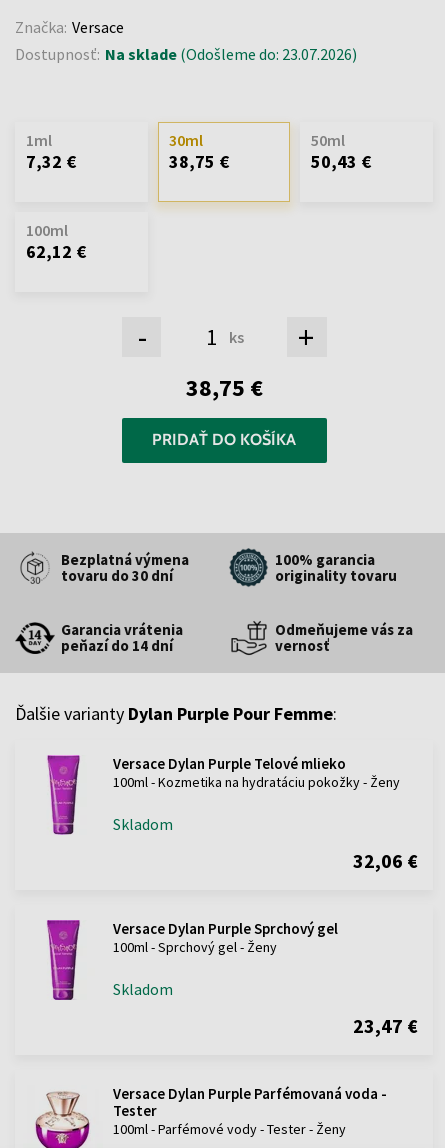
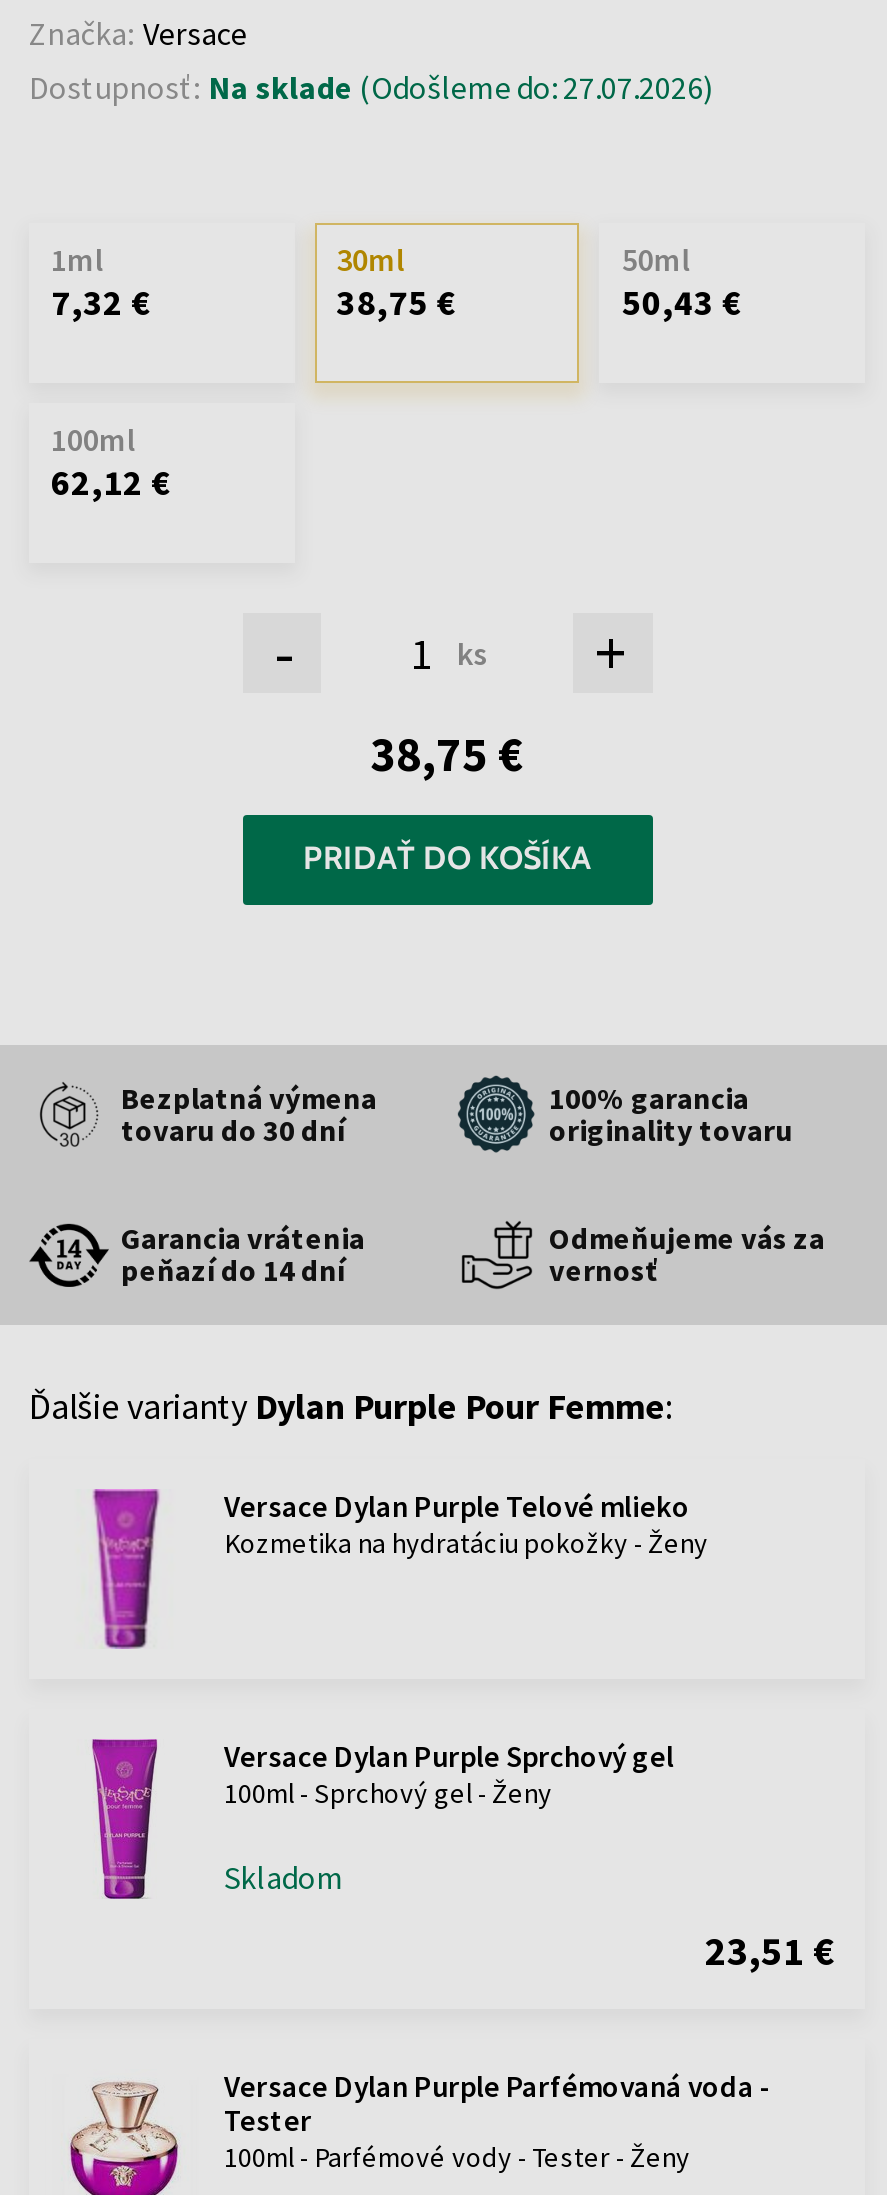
- Dostupnosť: Na sklade (Odošleme do: 23.07.2026)
+ Dostupnosť: Na sklade (Odošleme do: 27.07.2026)

- 100ml - Kozmetika na hydratáciu pokožky - Ženy
- Skladom
- 32,06 €
+ Kozmetika na hydratáciu pokožky - Ženy

- 23,47 €
+ 23,51 €
